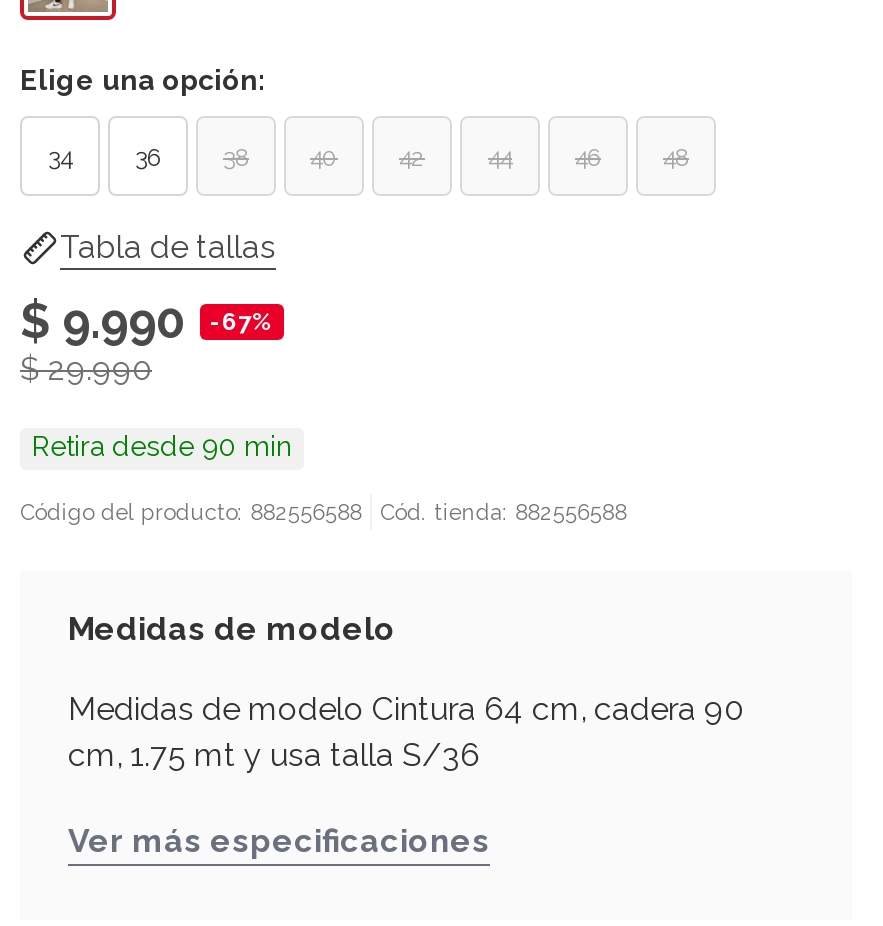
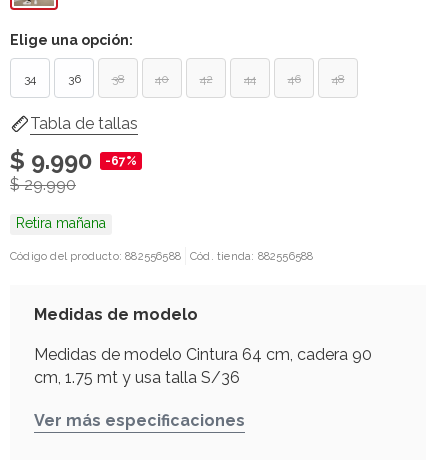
- Retira desde 90 min
+ Retira mañana
